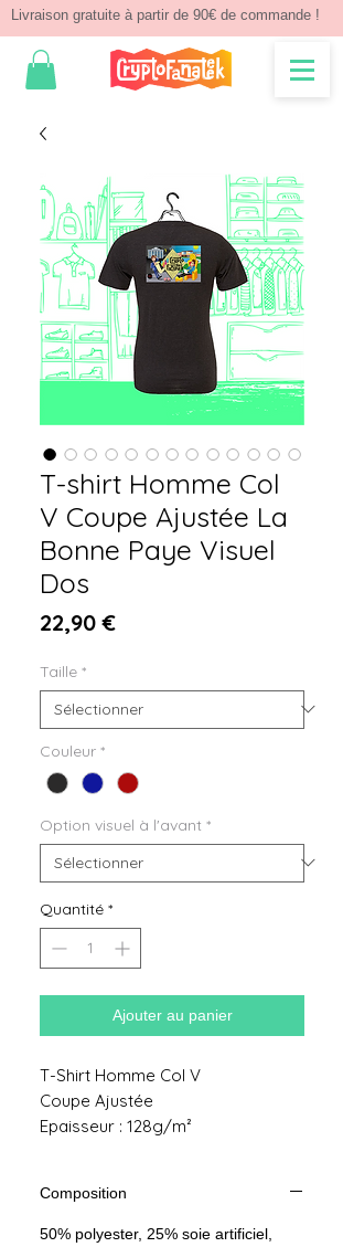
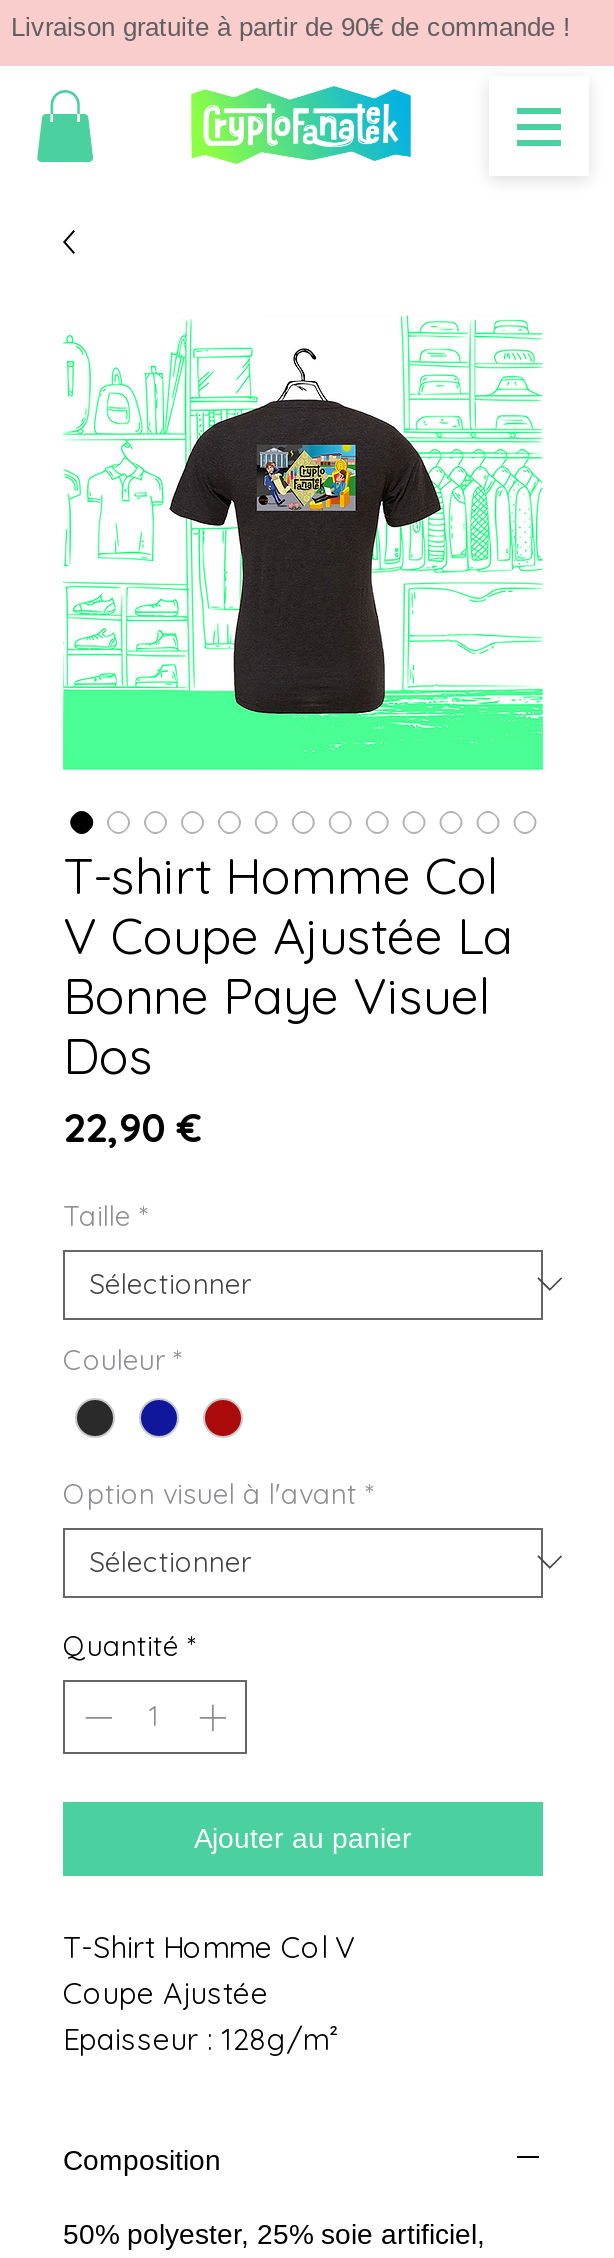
- [image]
+ [image]
